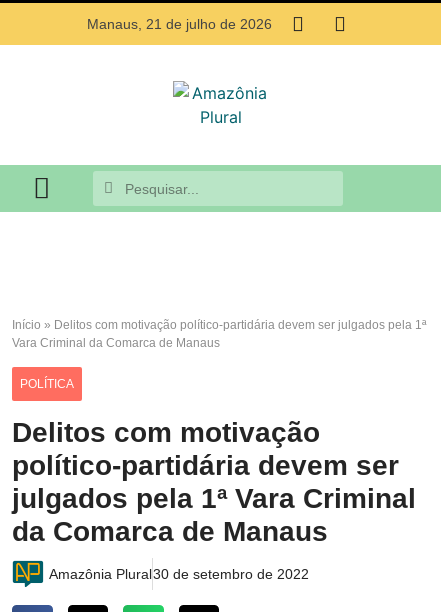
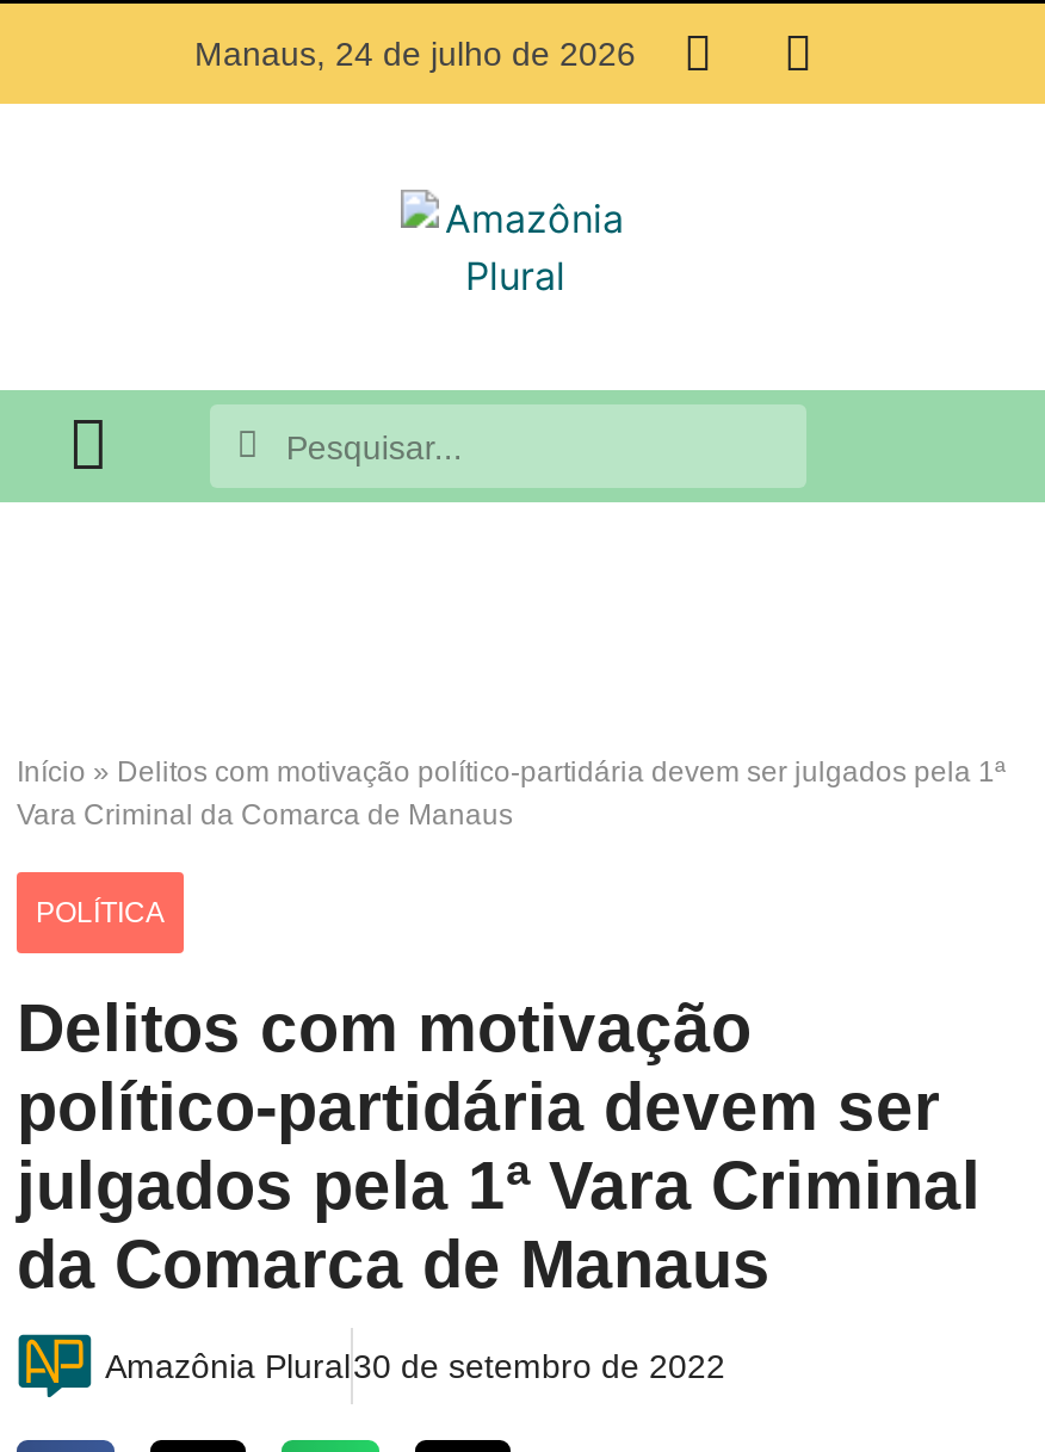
- Manaus, 21 de julho de 2026
+ Manaus, 24 de julho de 2026
